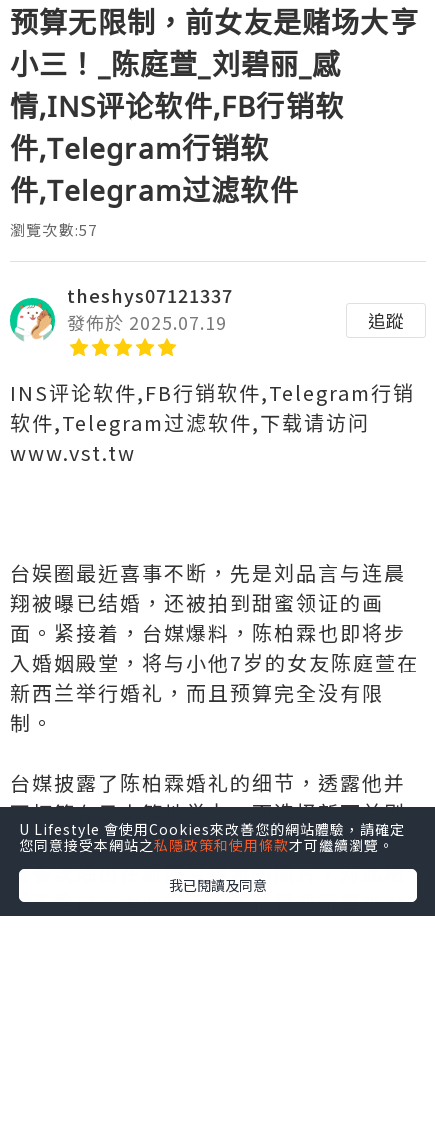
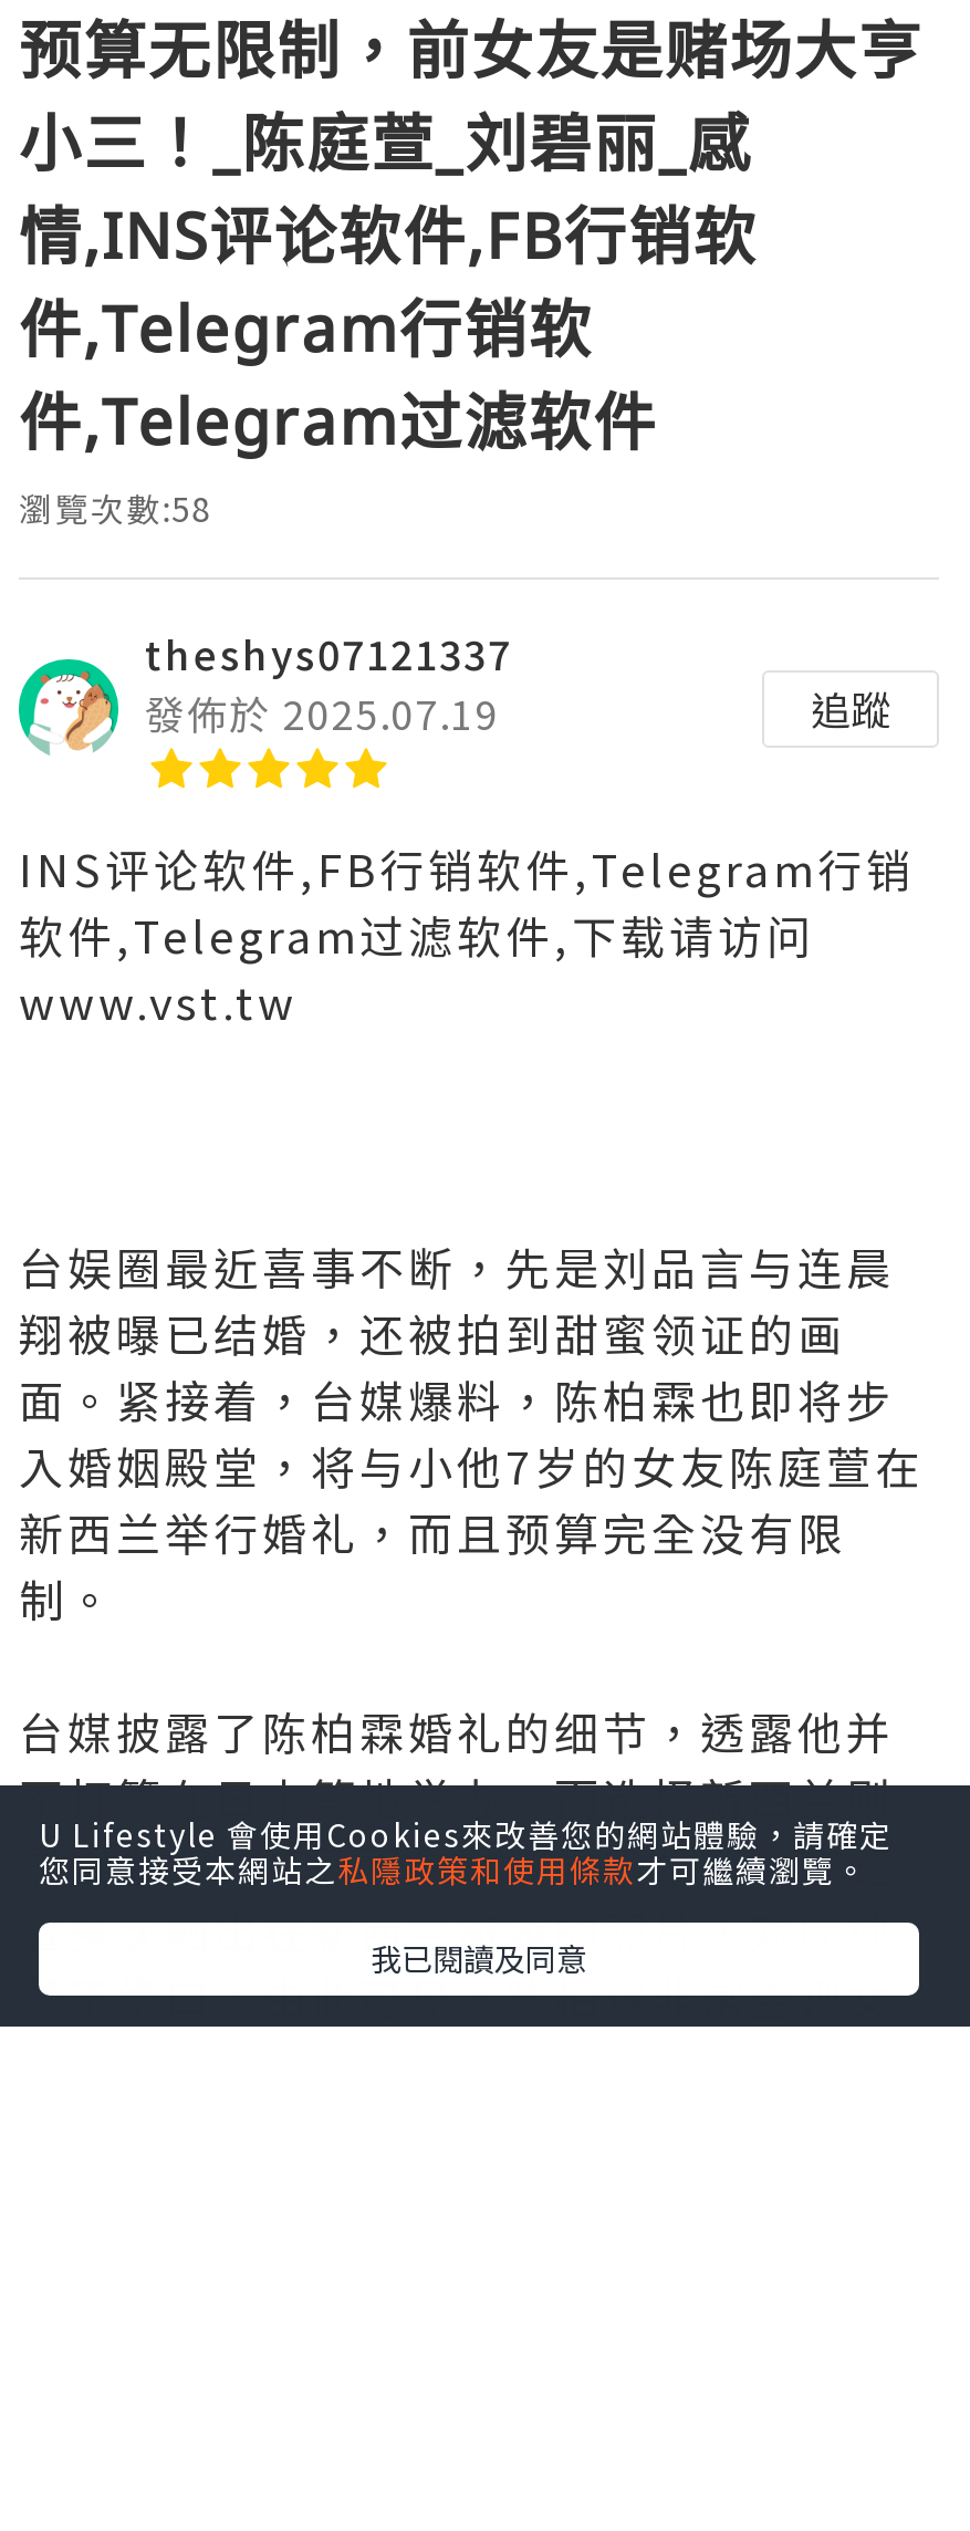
- 瀏覽次數:57
+ 瀏覽次數:58
